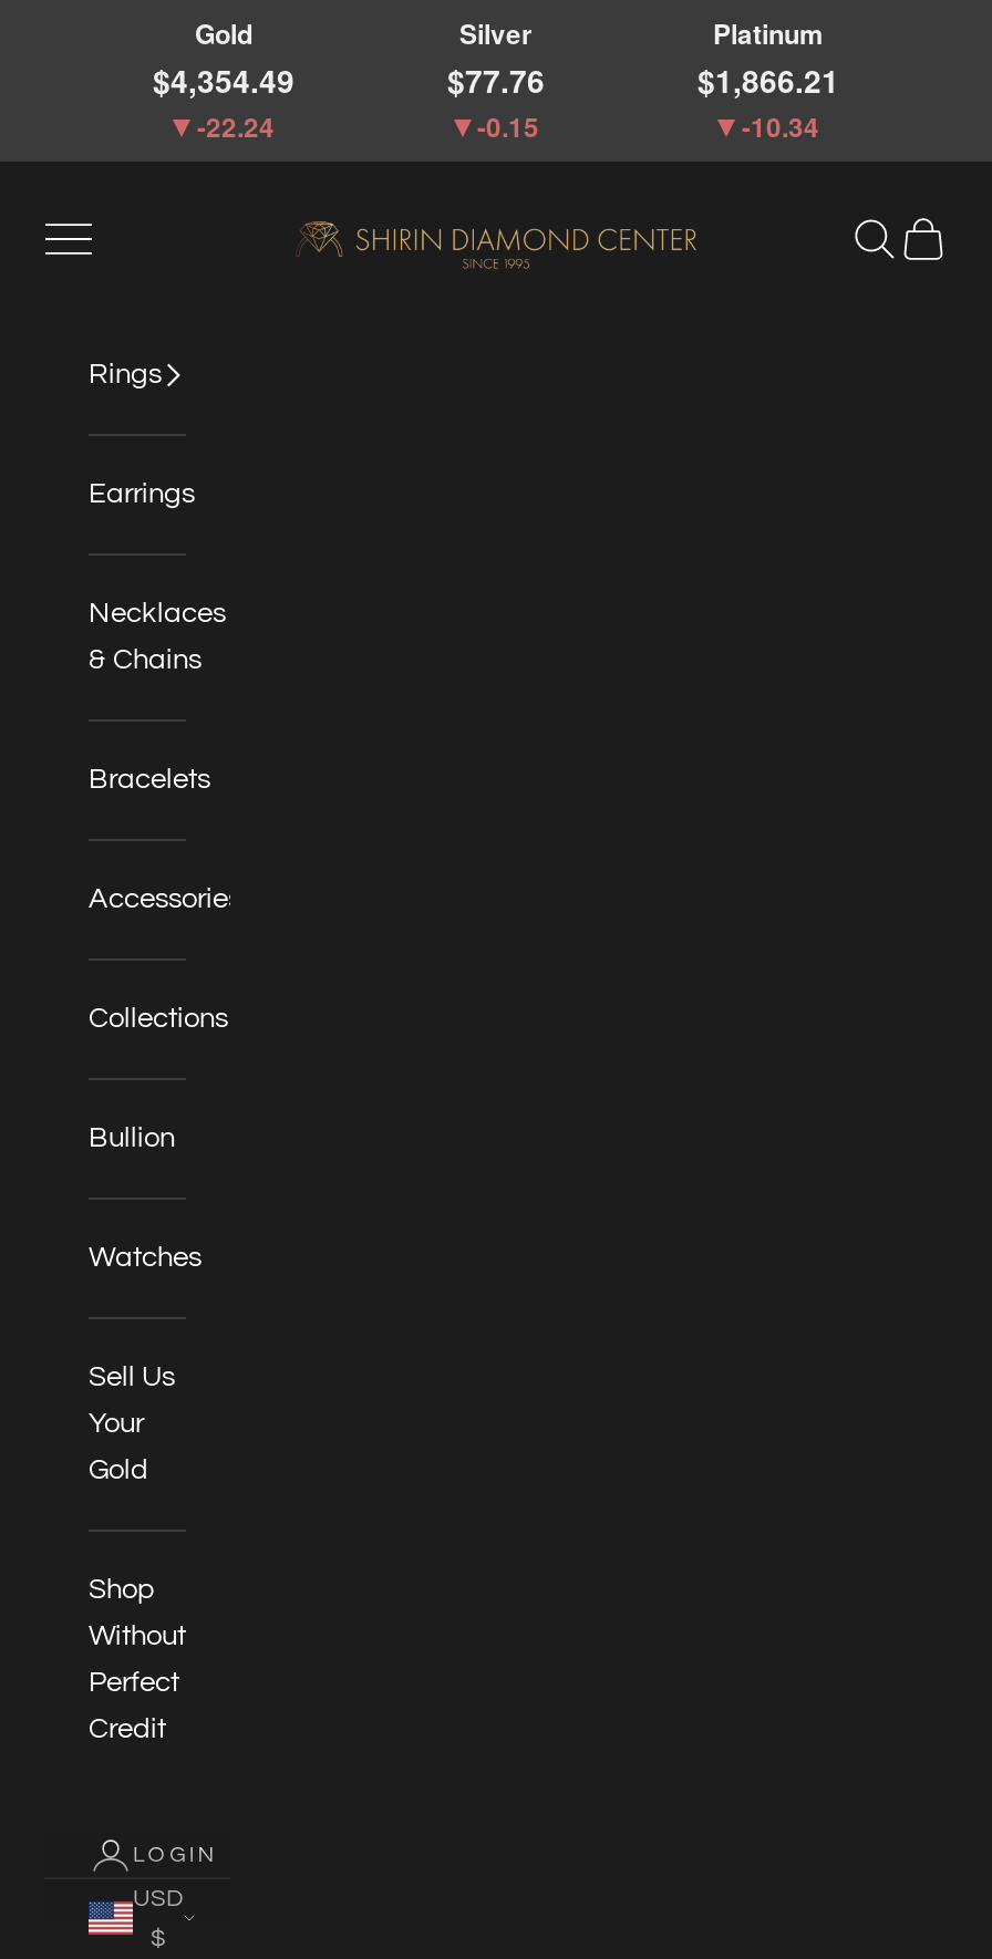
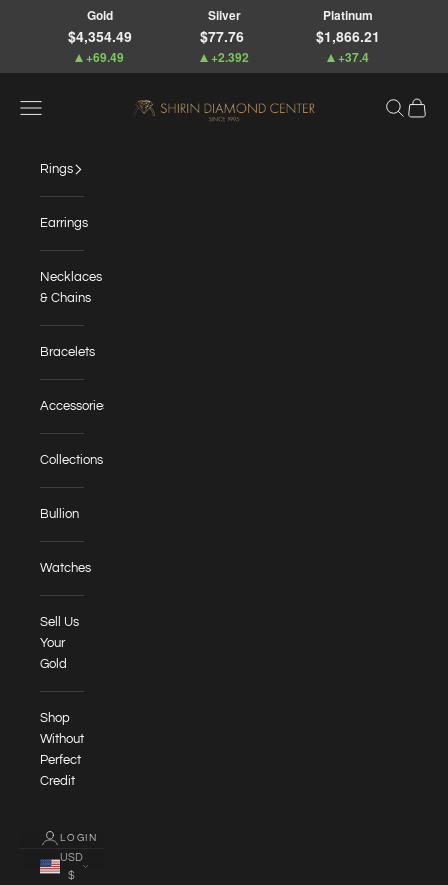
- -22.24
+ +69.49

- -0.15
+ +2.392

- -10.34
+ +37.4
